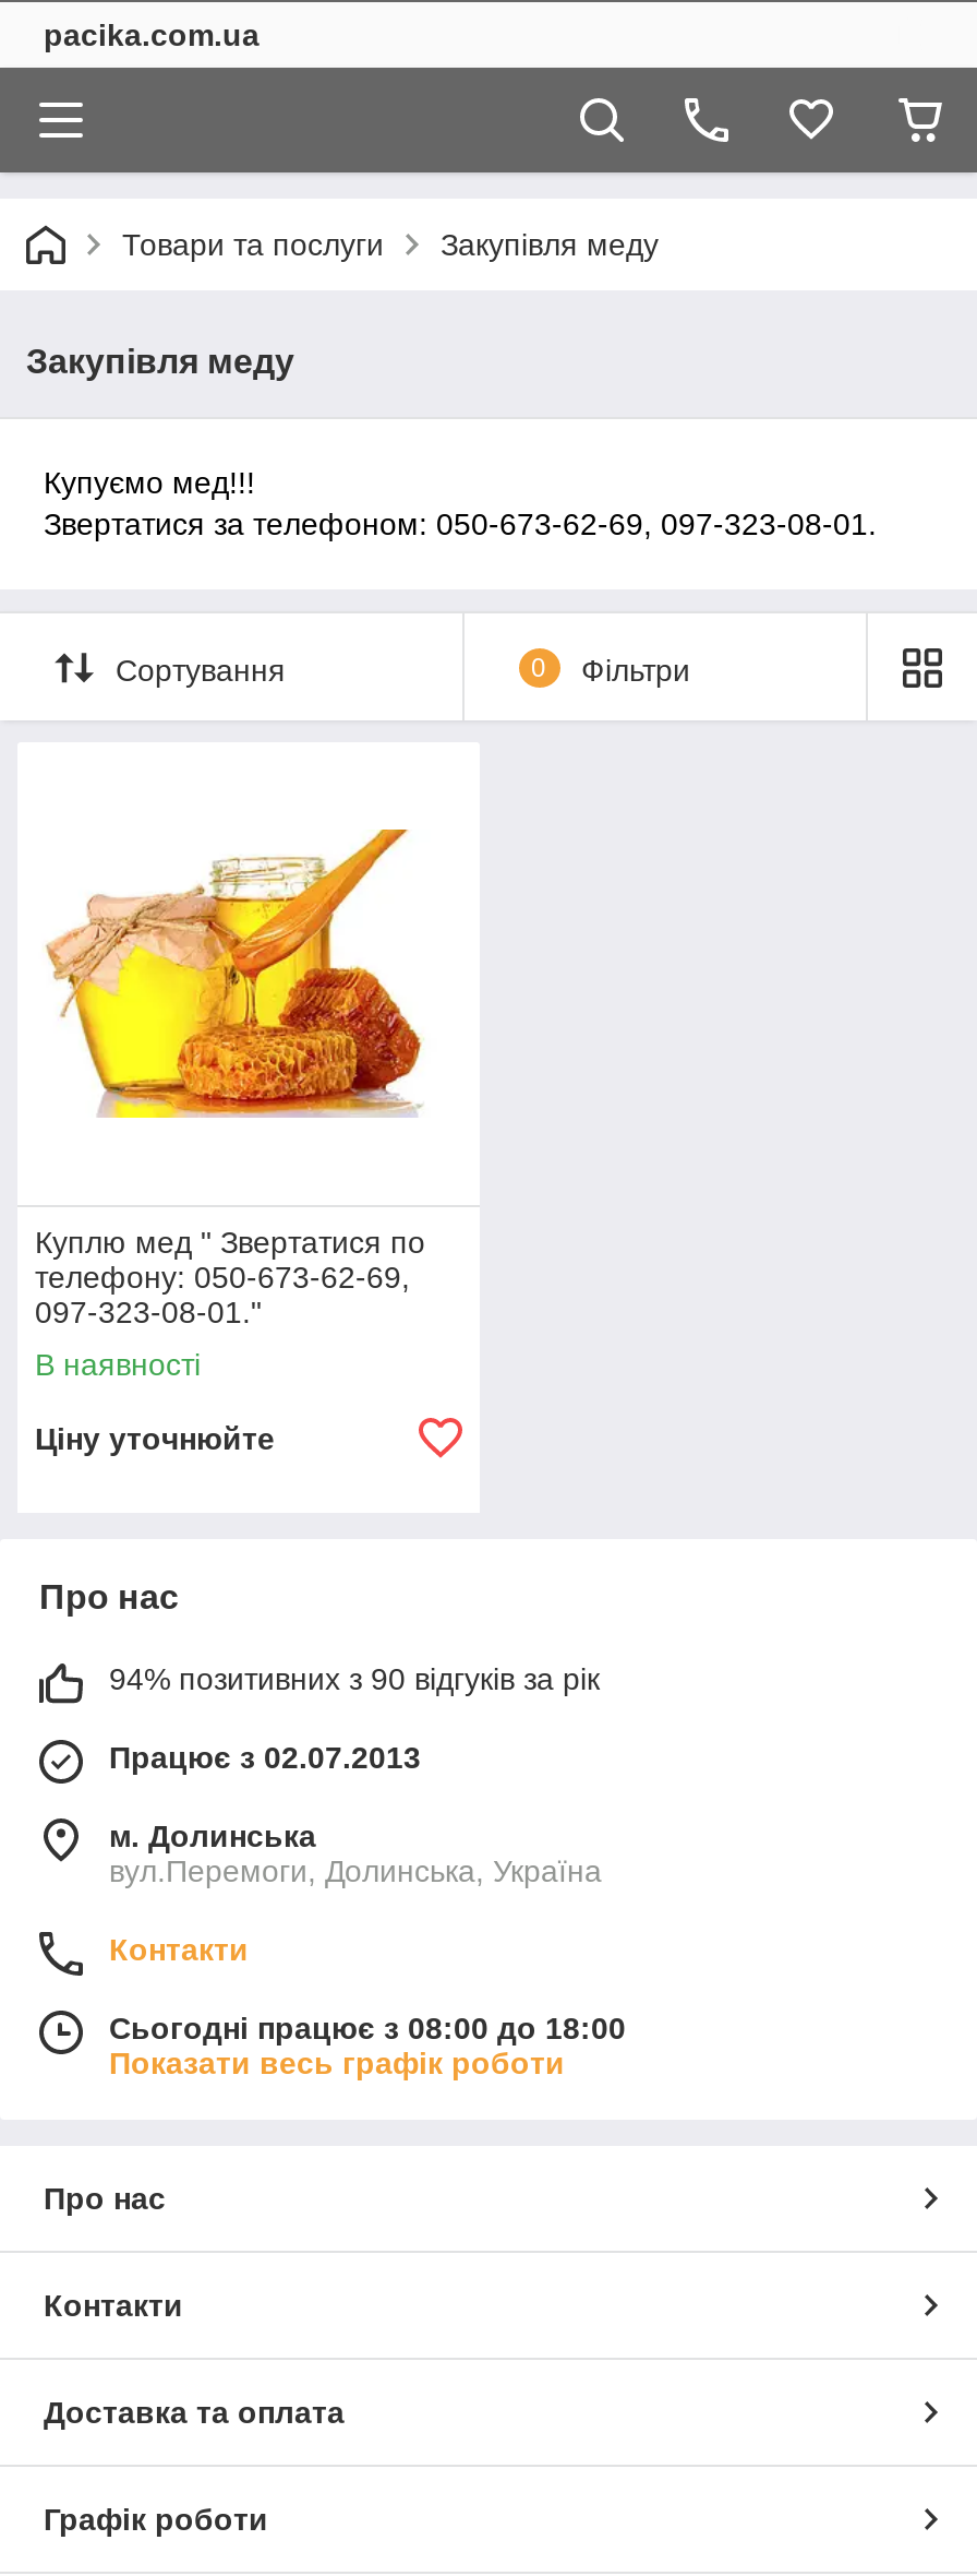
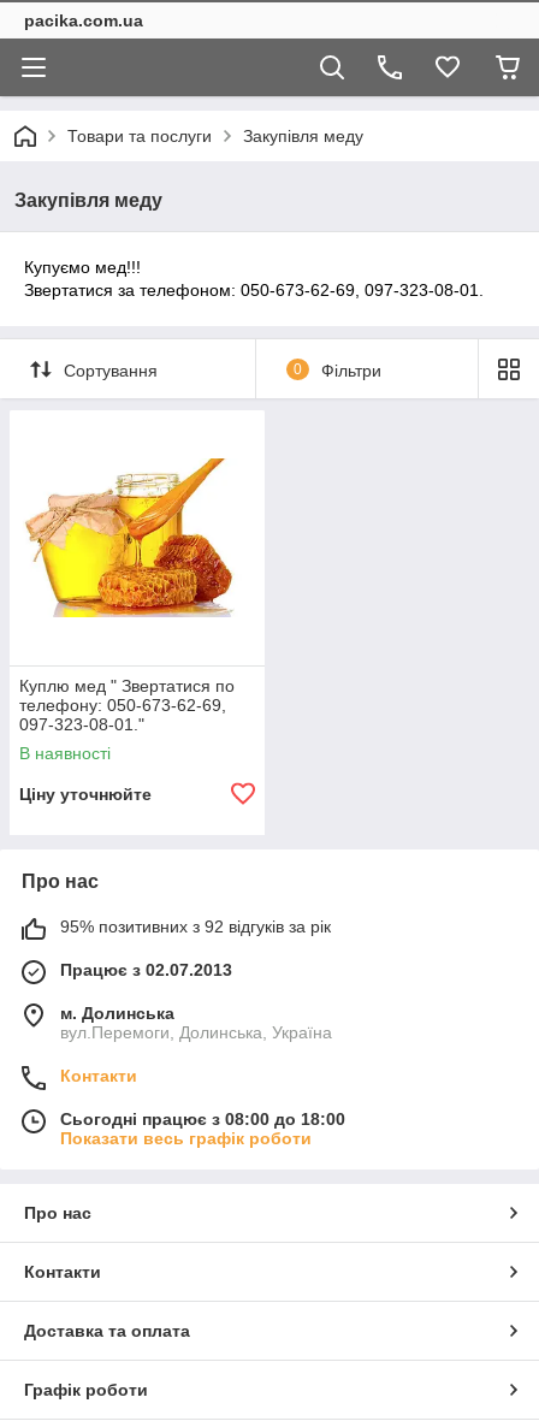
- 94% позитивних з 90 відгуків за рік
+ 95% позитивних з 92 відгуків за рік
